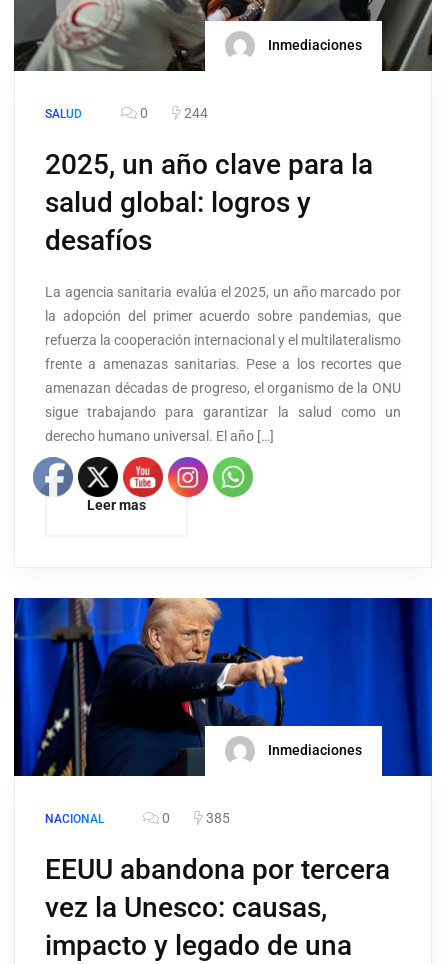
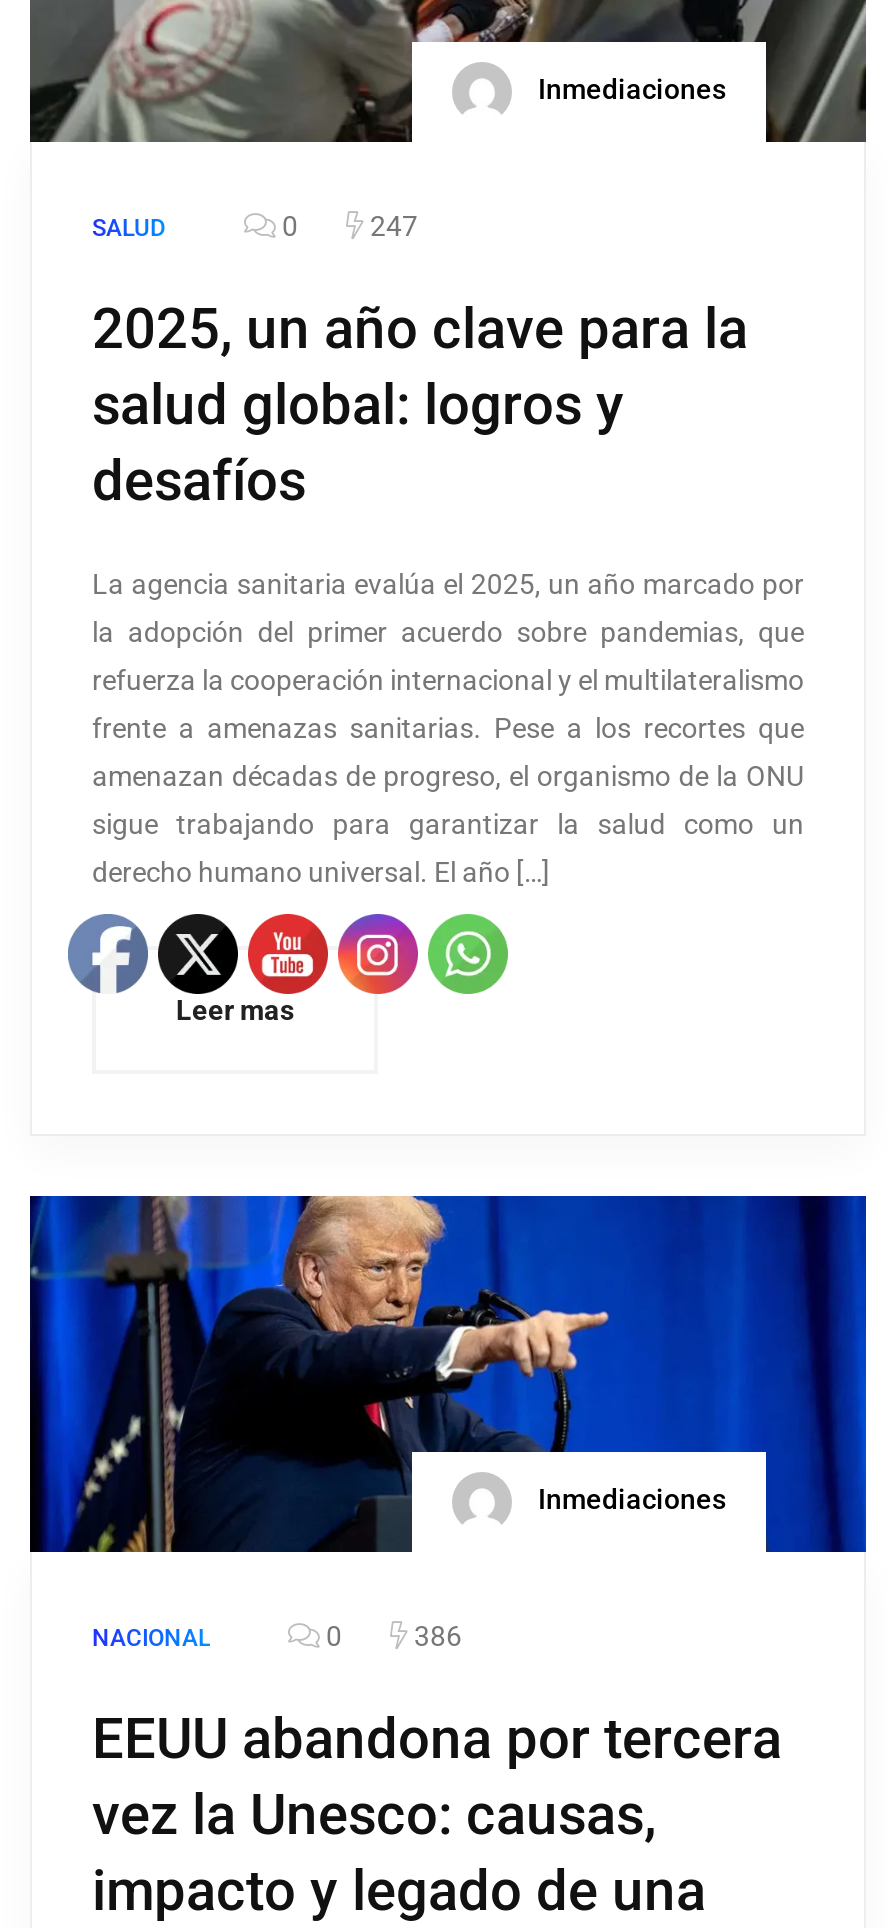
- 244
+ 247

- 385
+ 386
